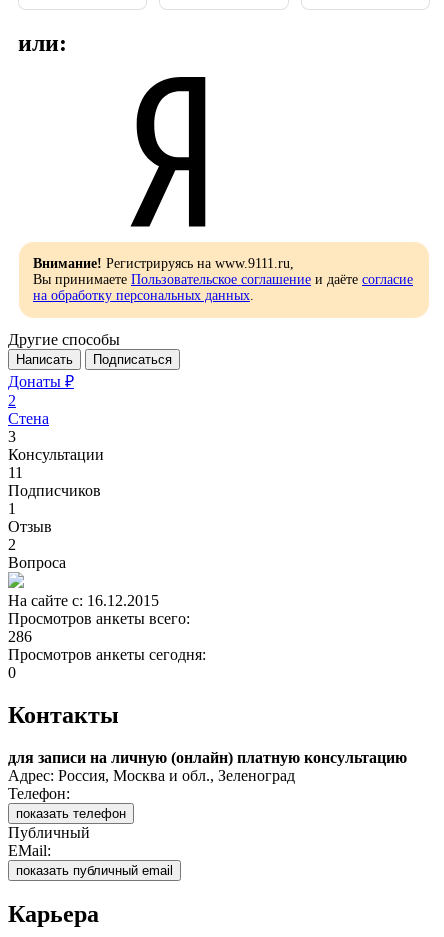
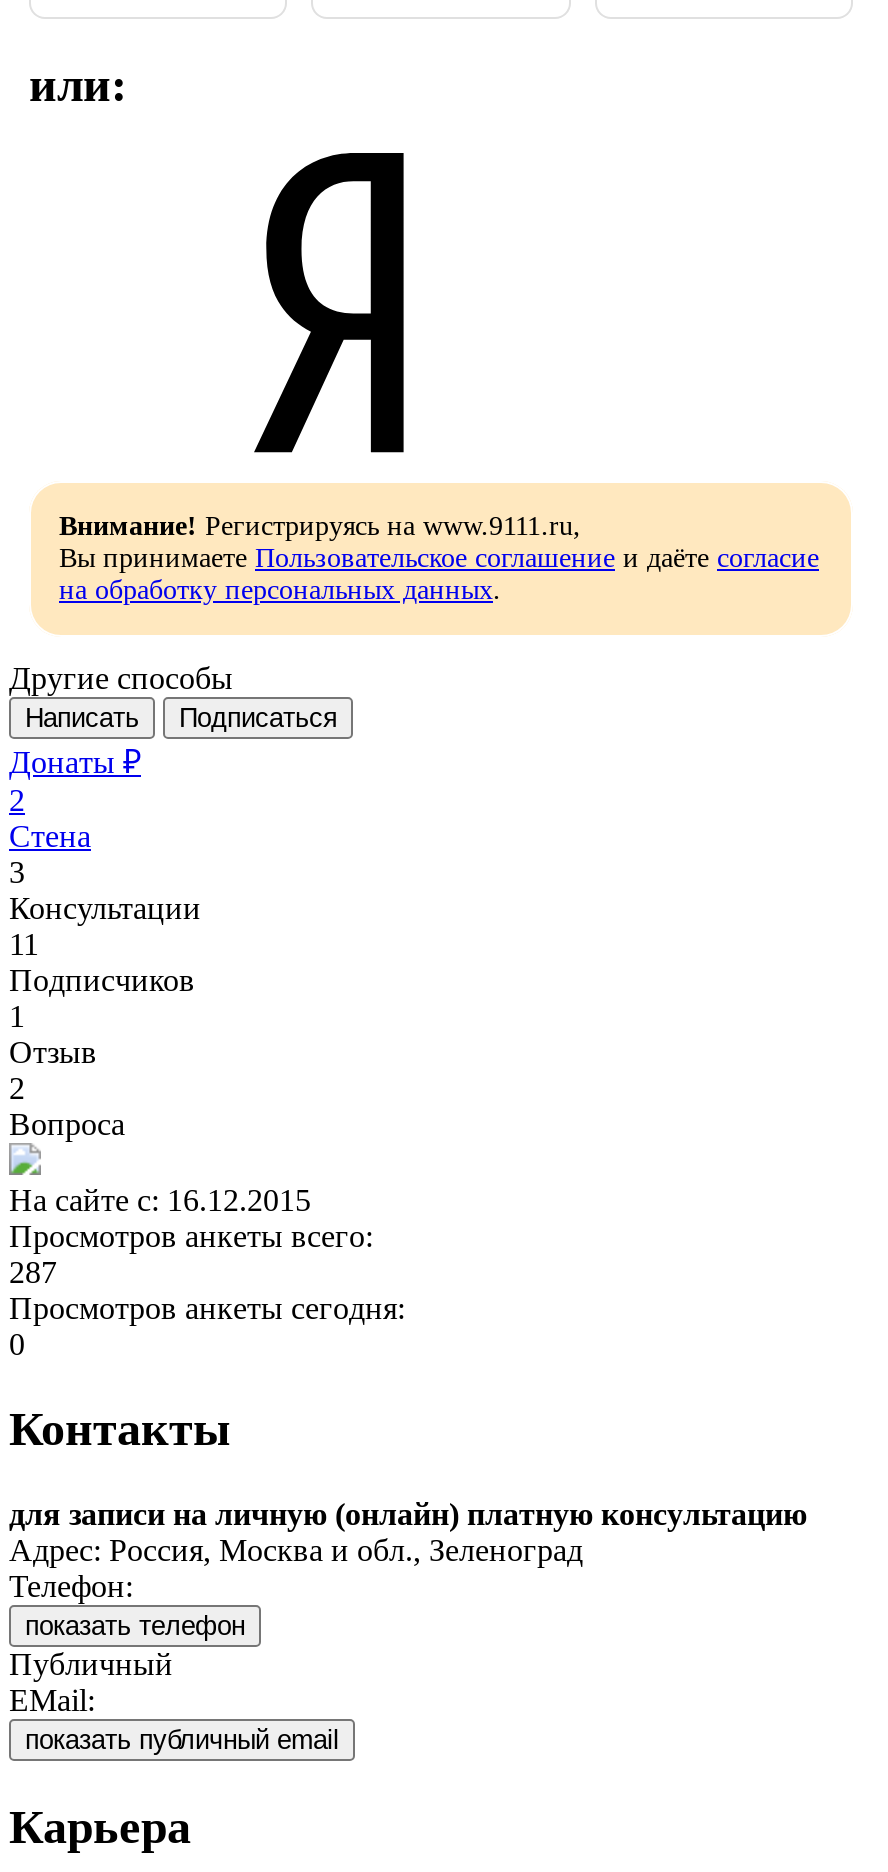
- 286
+ 287
